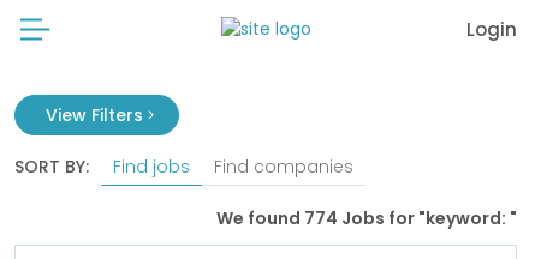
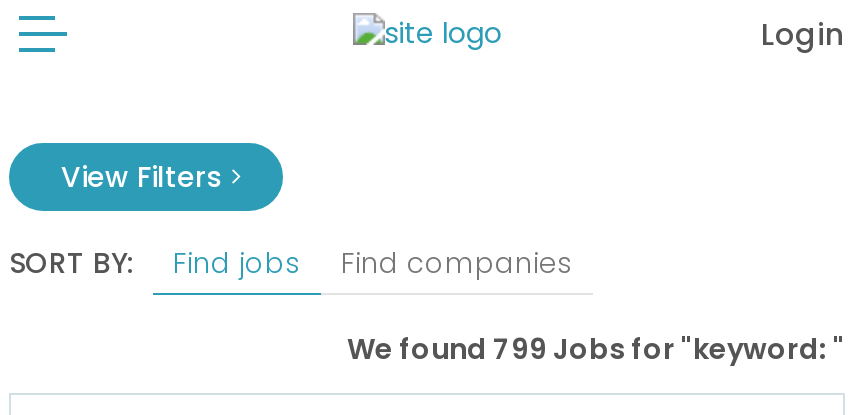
- We found 774 Jobs for "keyword: "
+ We found 799 Jobs for "keyword: "
